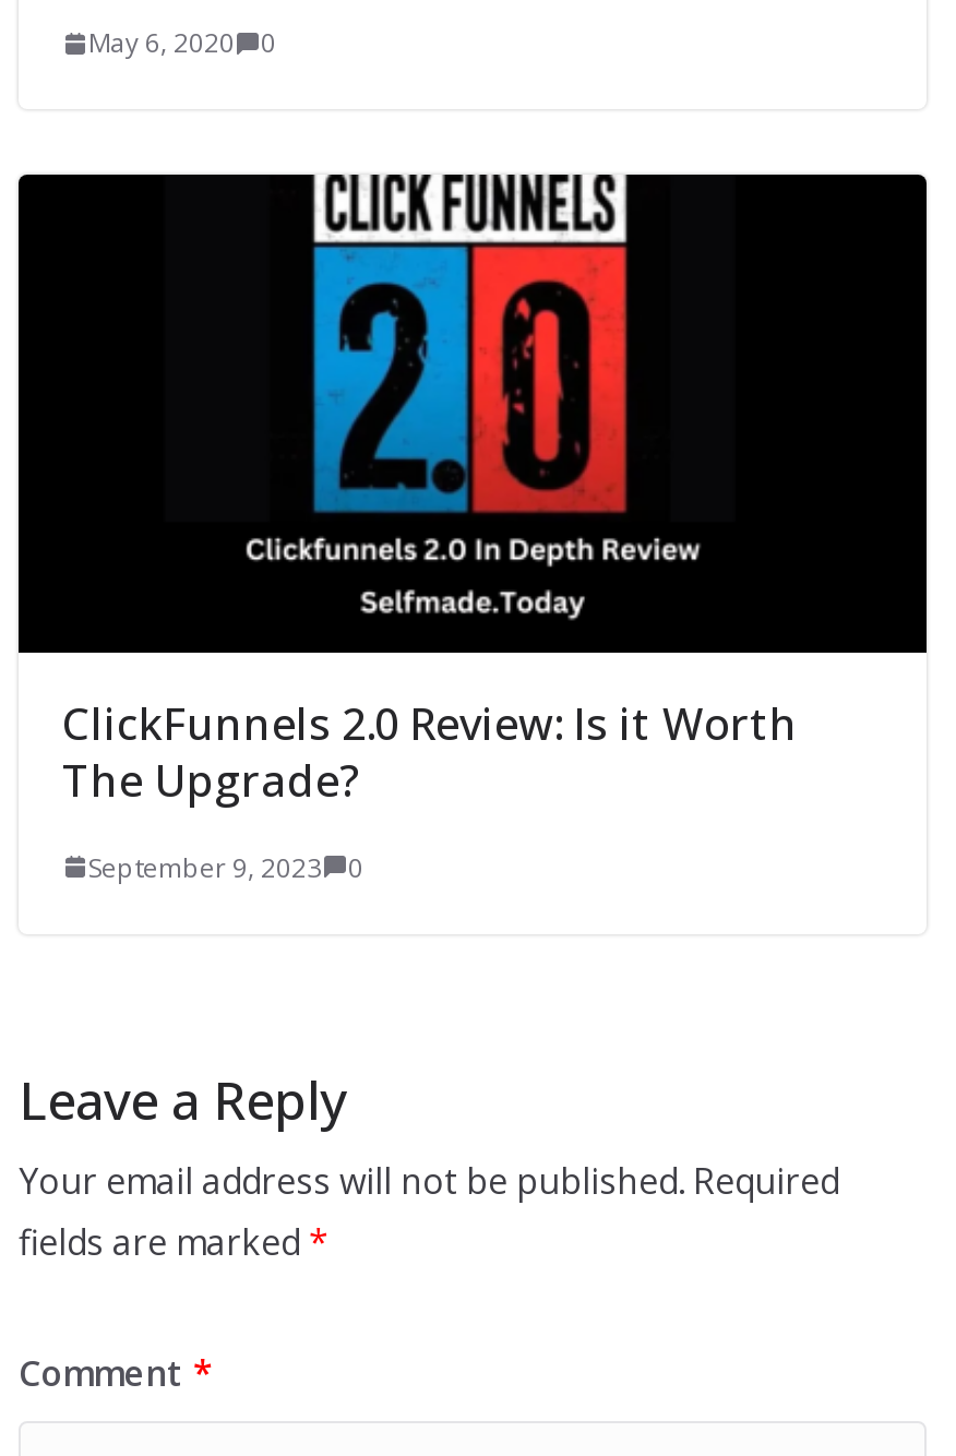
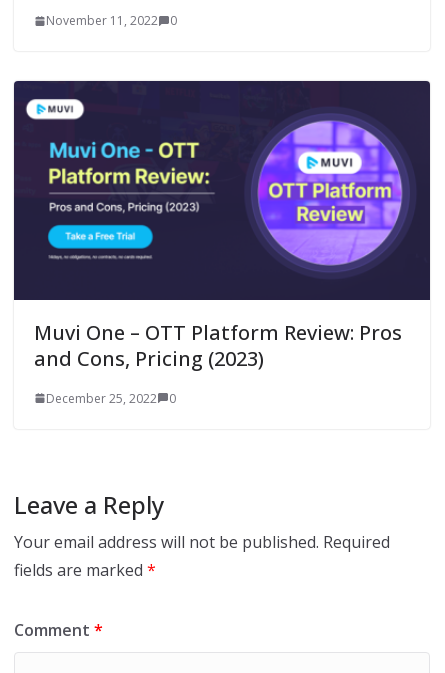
- May 6, 2020 0
+ November 11, 2022 0

- [image]
- ClickFunnels 2.0 Review: Is it Worth
- The Upgrade?
+ [image]
+ Muvi One – OTT Platform Review: Pros
+ and Cons, Pricing (2023)

- September 9, 2023 0
+ December 25, 2022 0
